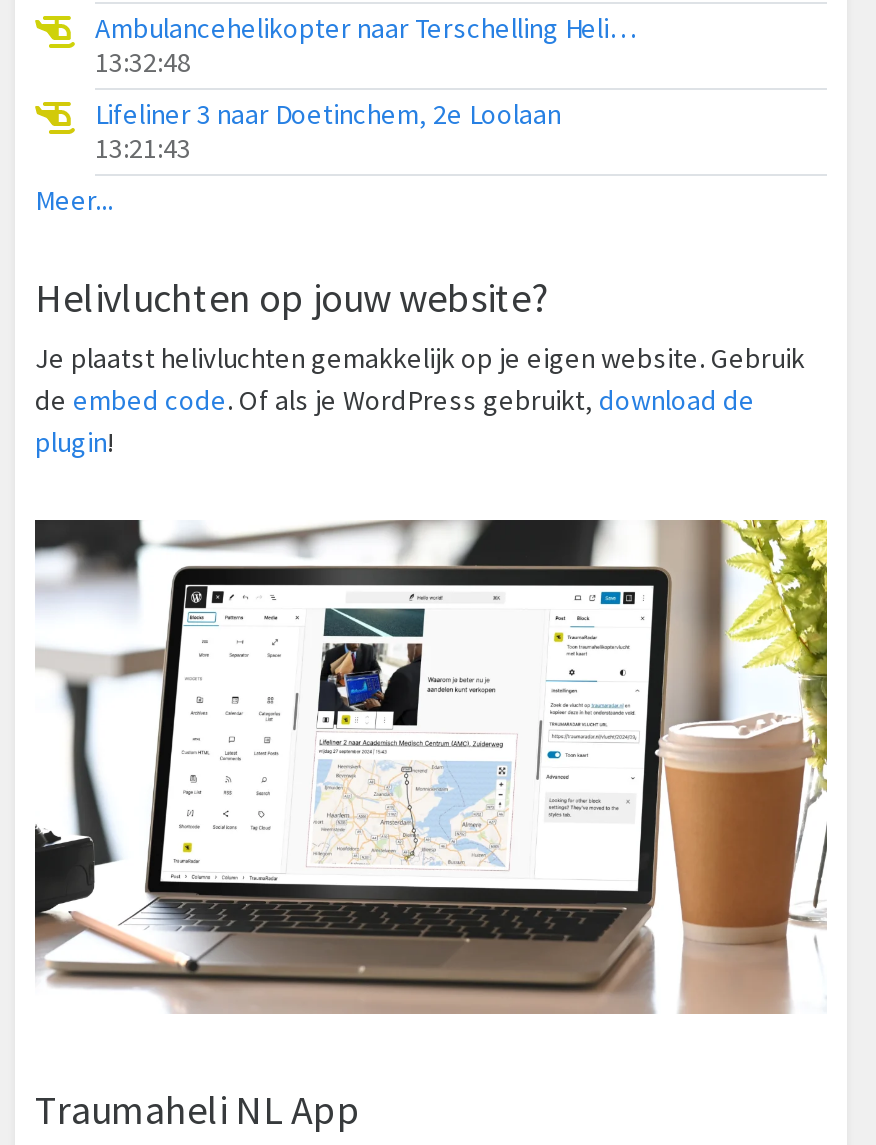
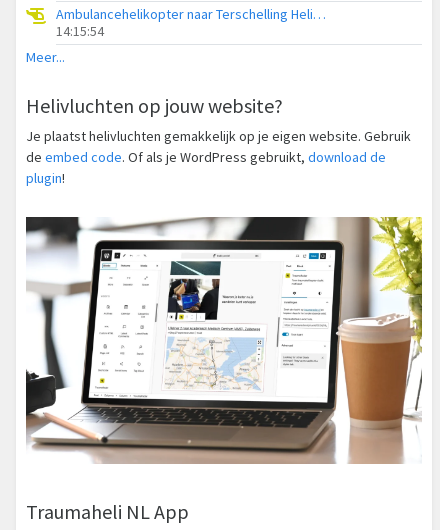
- 13:32:48
- Lifeliner 3 naar Doetinchem, 2e Loolaan
- 13:21:43
+ 14:15:54
